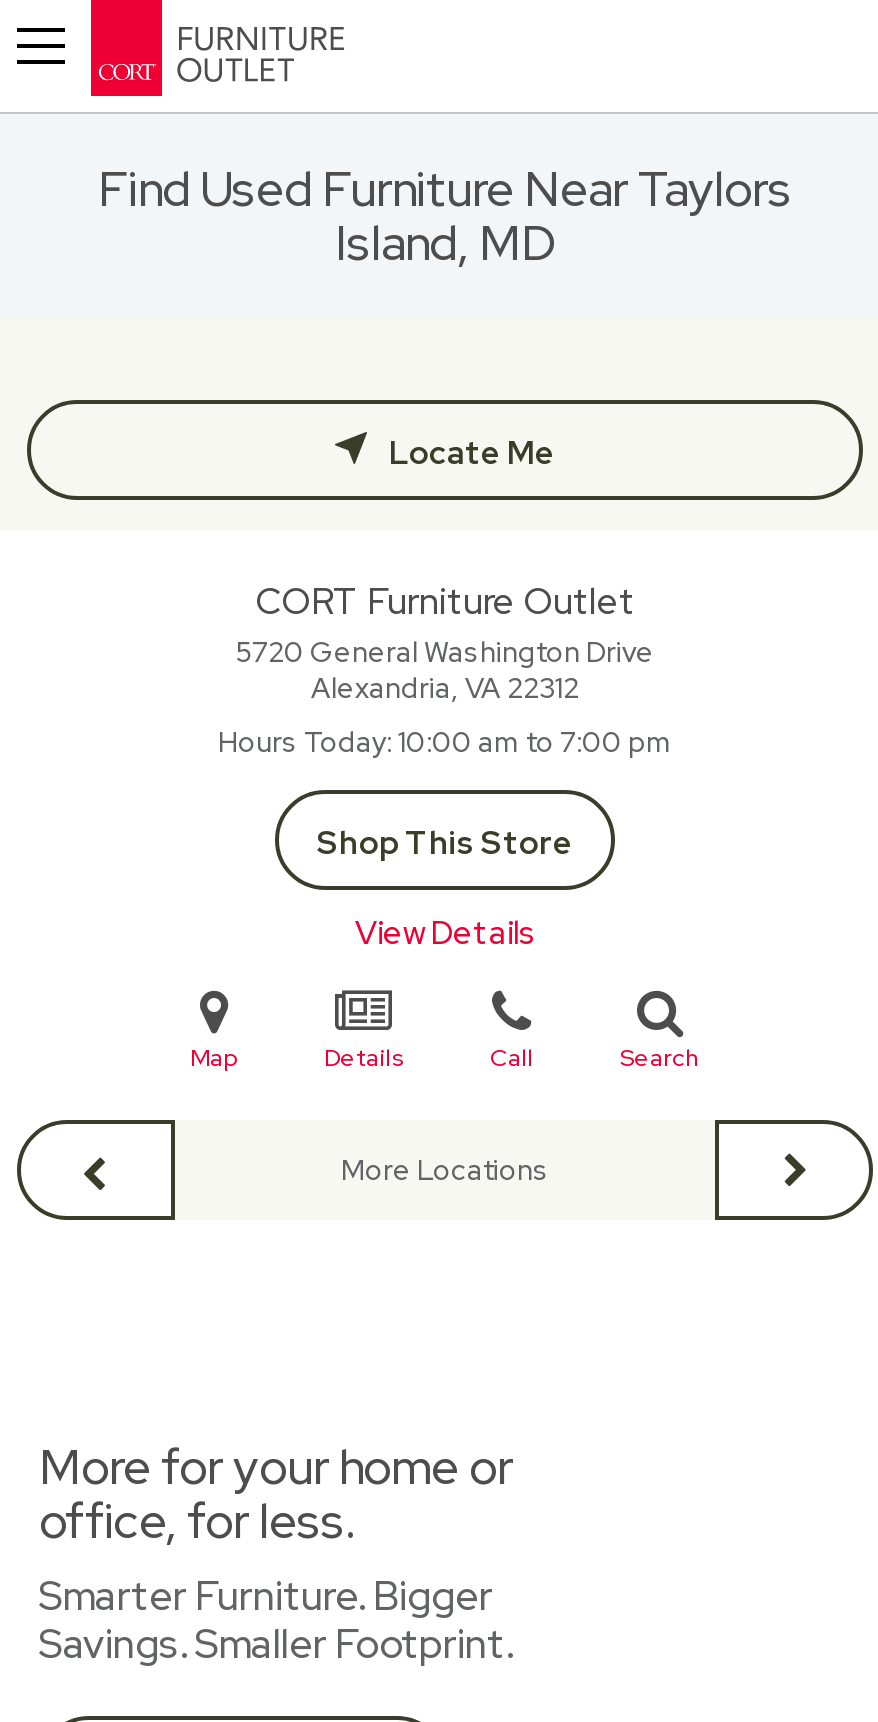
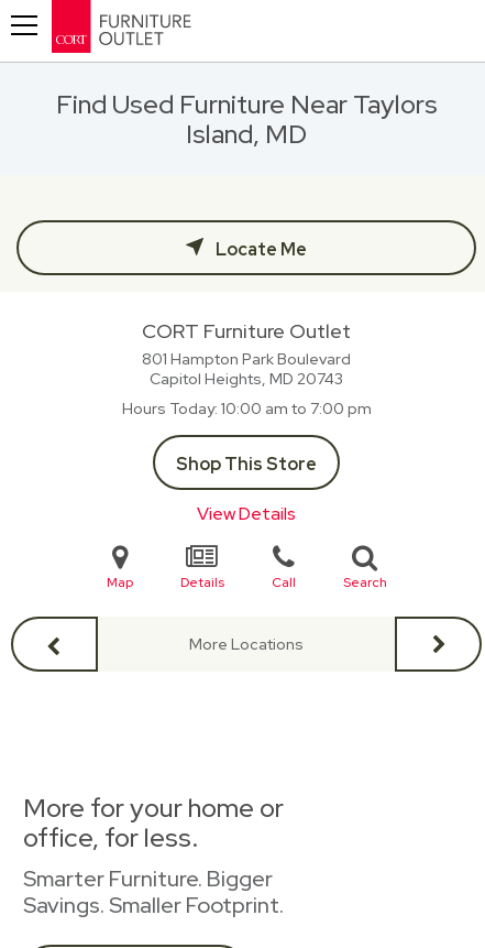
- 5720 General Washington Drive
- Alexandria, VA 22312
+ 801 Hampton Park Boulevard
+ Capitol Heights, MD 20743
